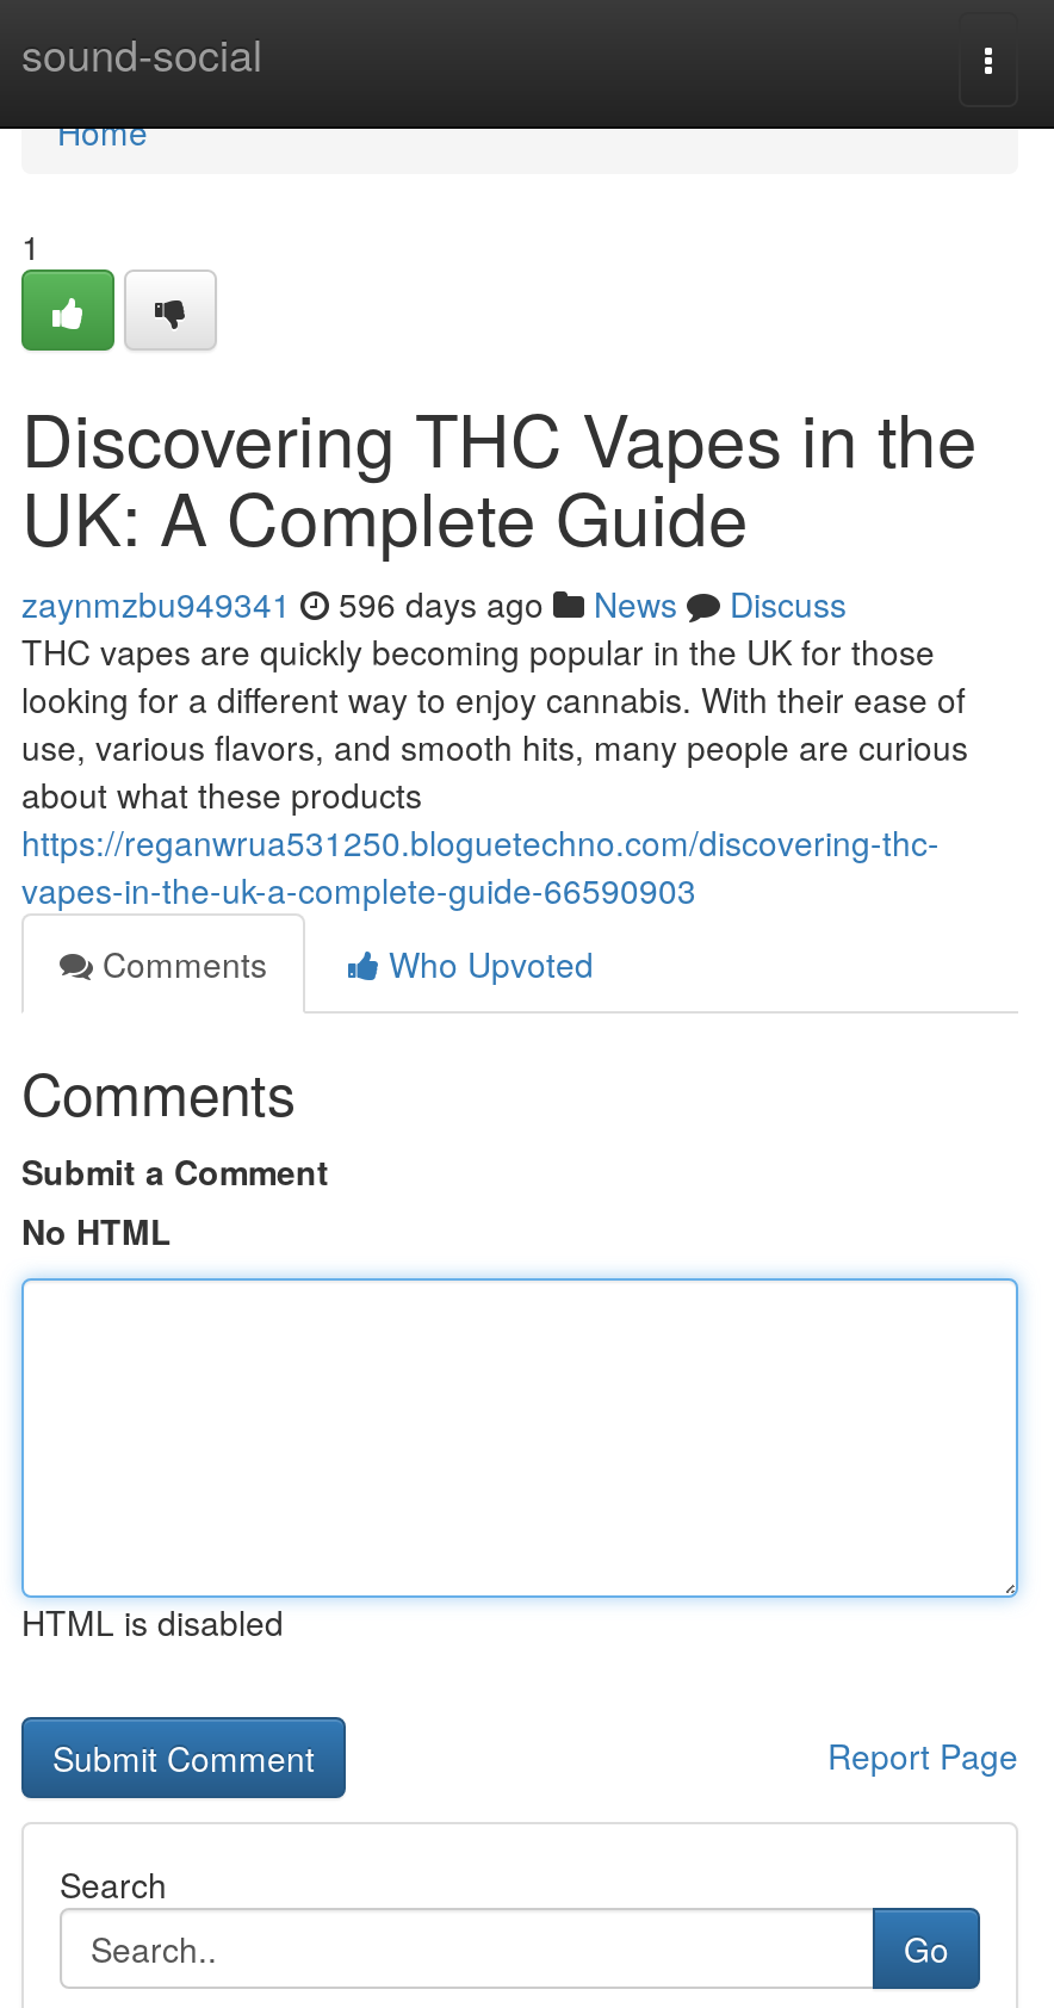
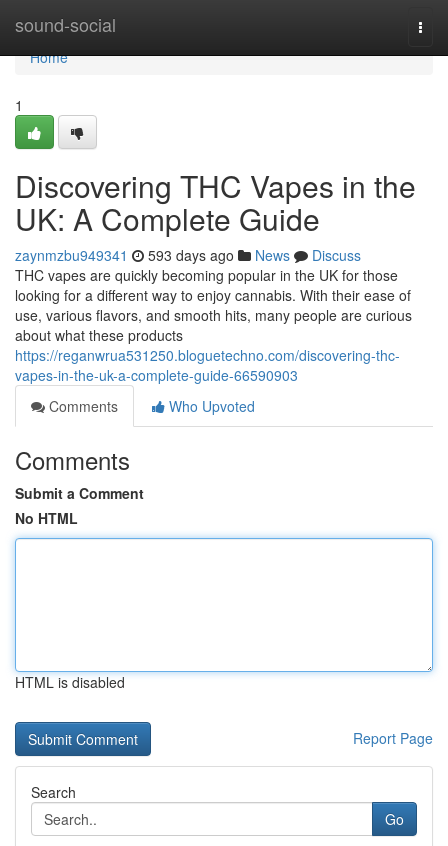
- zaynmzbu949341 596 days ago News Discuss
+ zaynmzbu949341 593 days ago News Discuss
